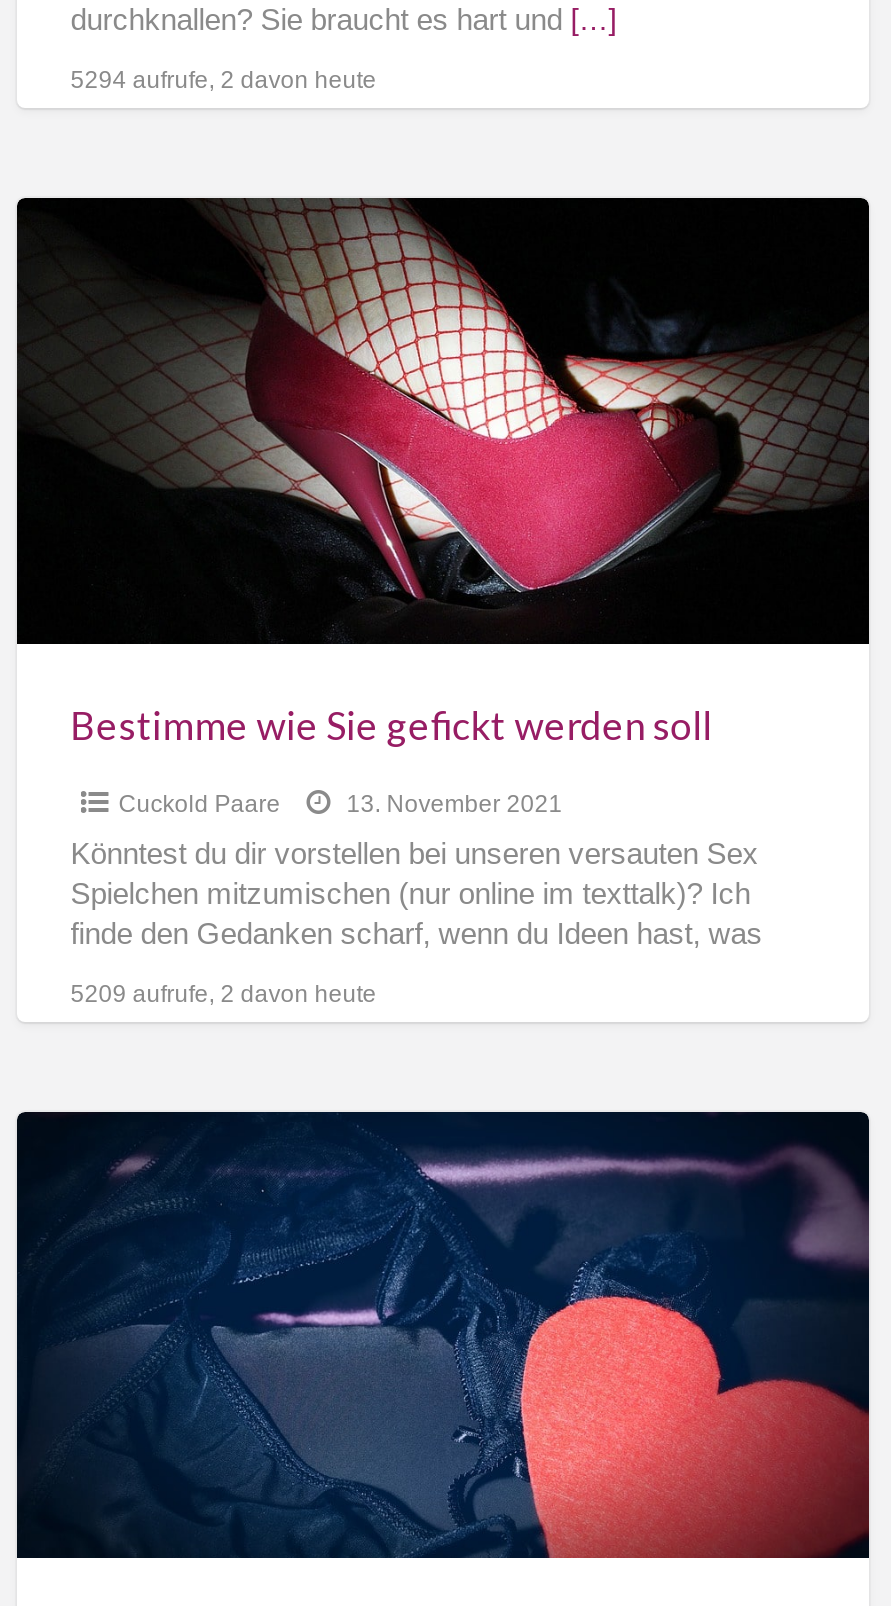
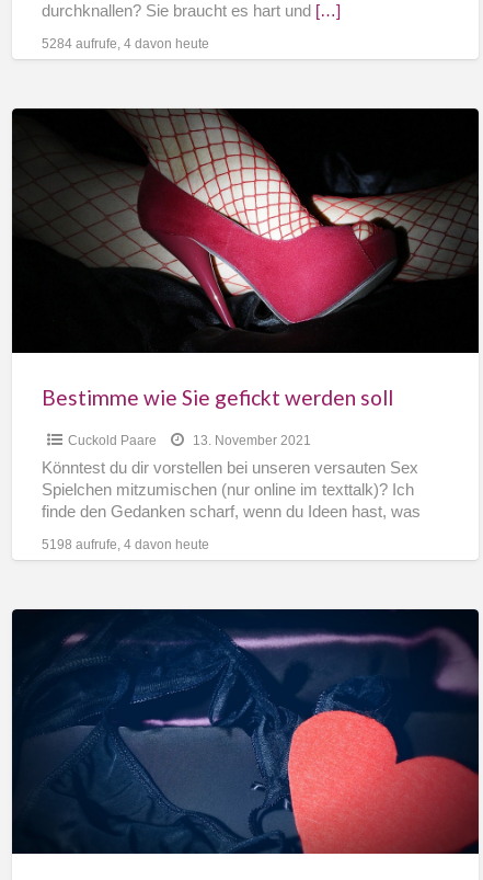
- 5294 aufrufe, 2 davon heute
+ 5284 aufrufe, 4 davon heute

- 5209 aufrufe, 2 davon heute
+ 5198 aufrufe, 4 davon heute
